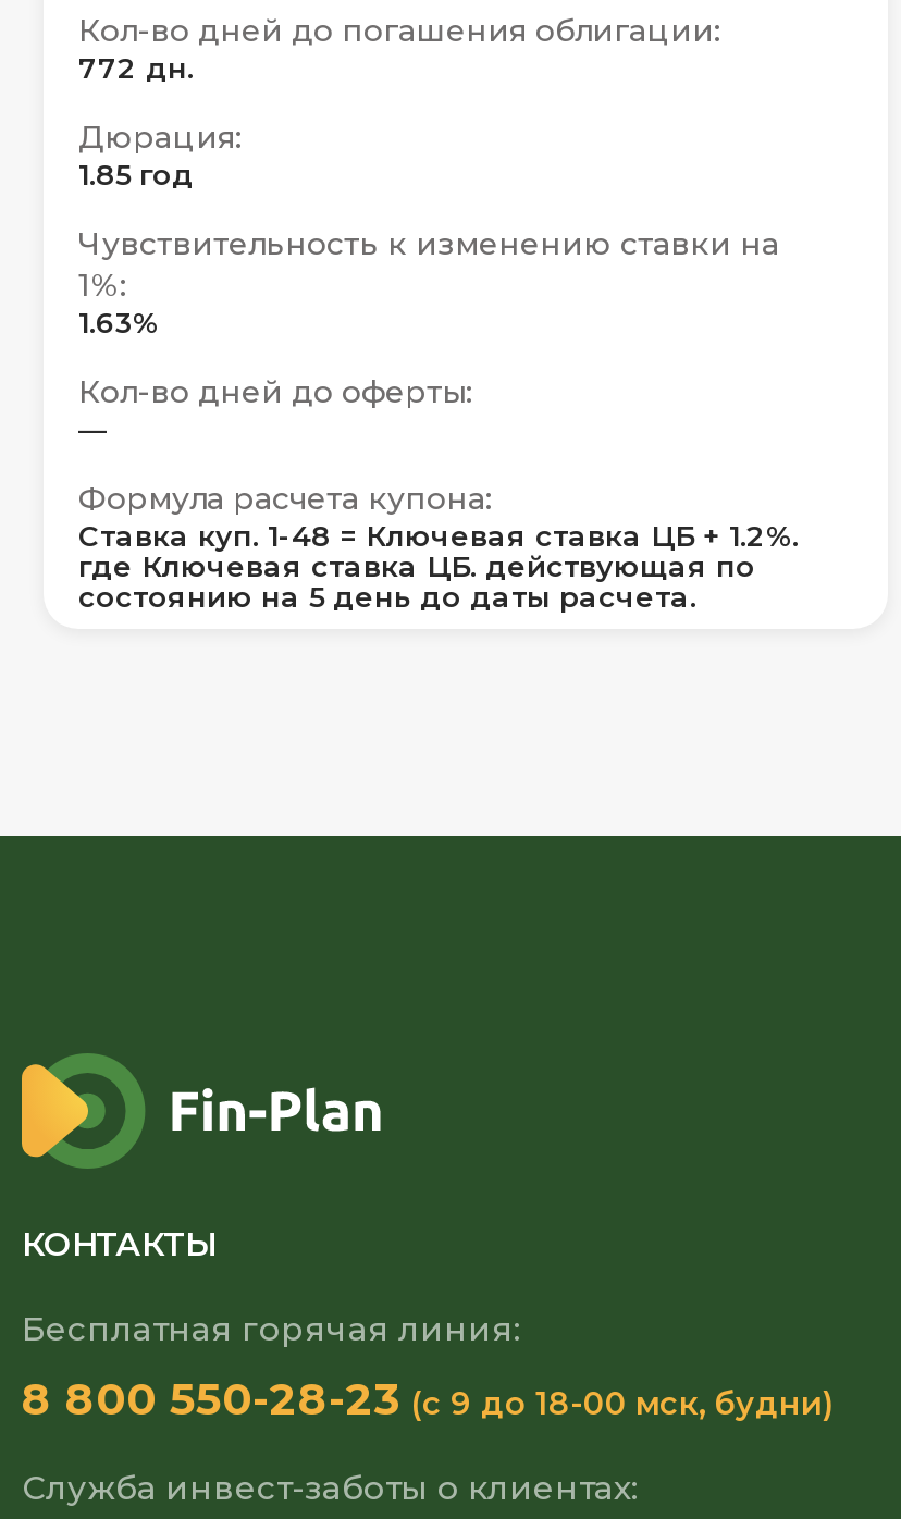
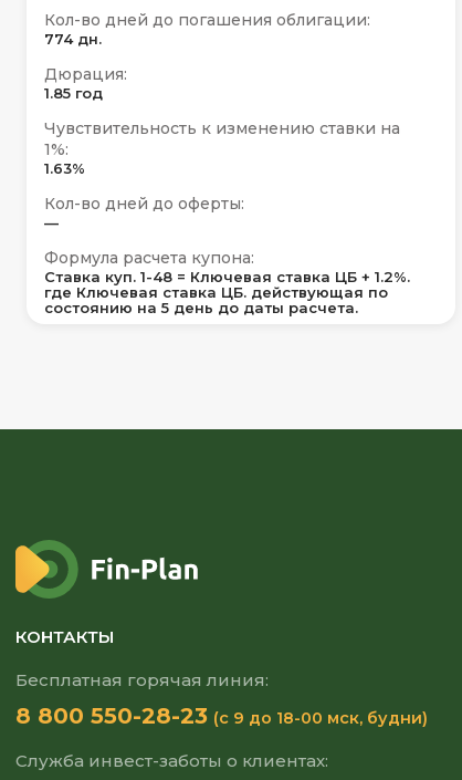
- 772 дн.
+ 774 дн.
